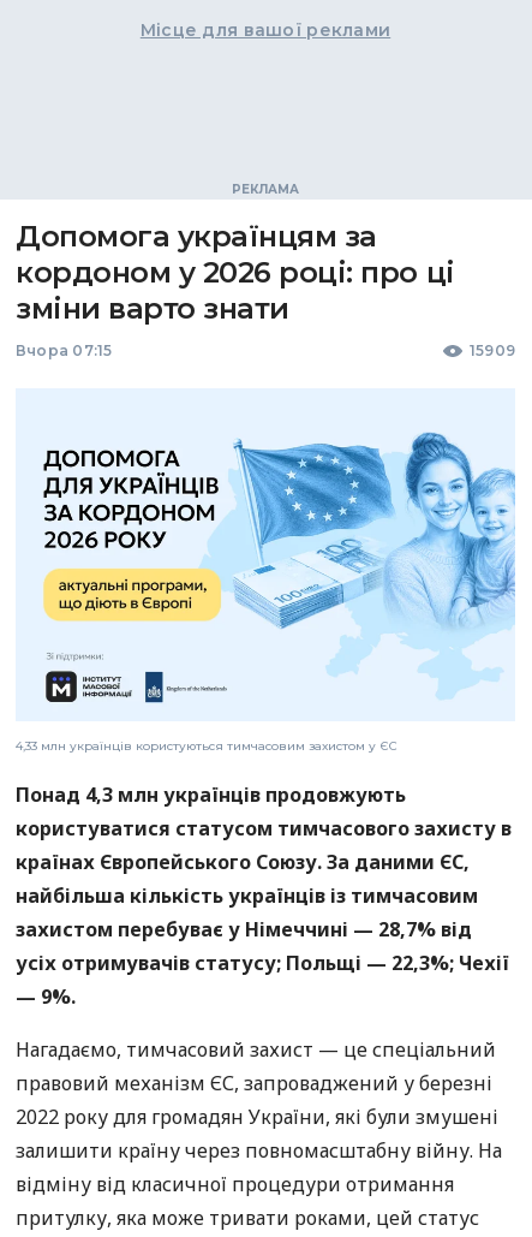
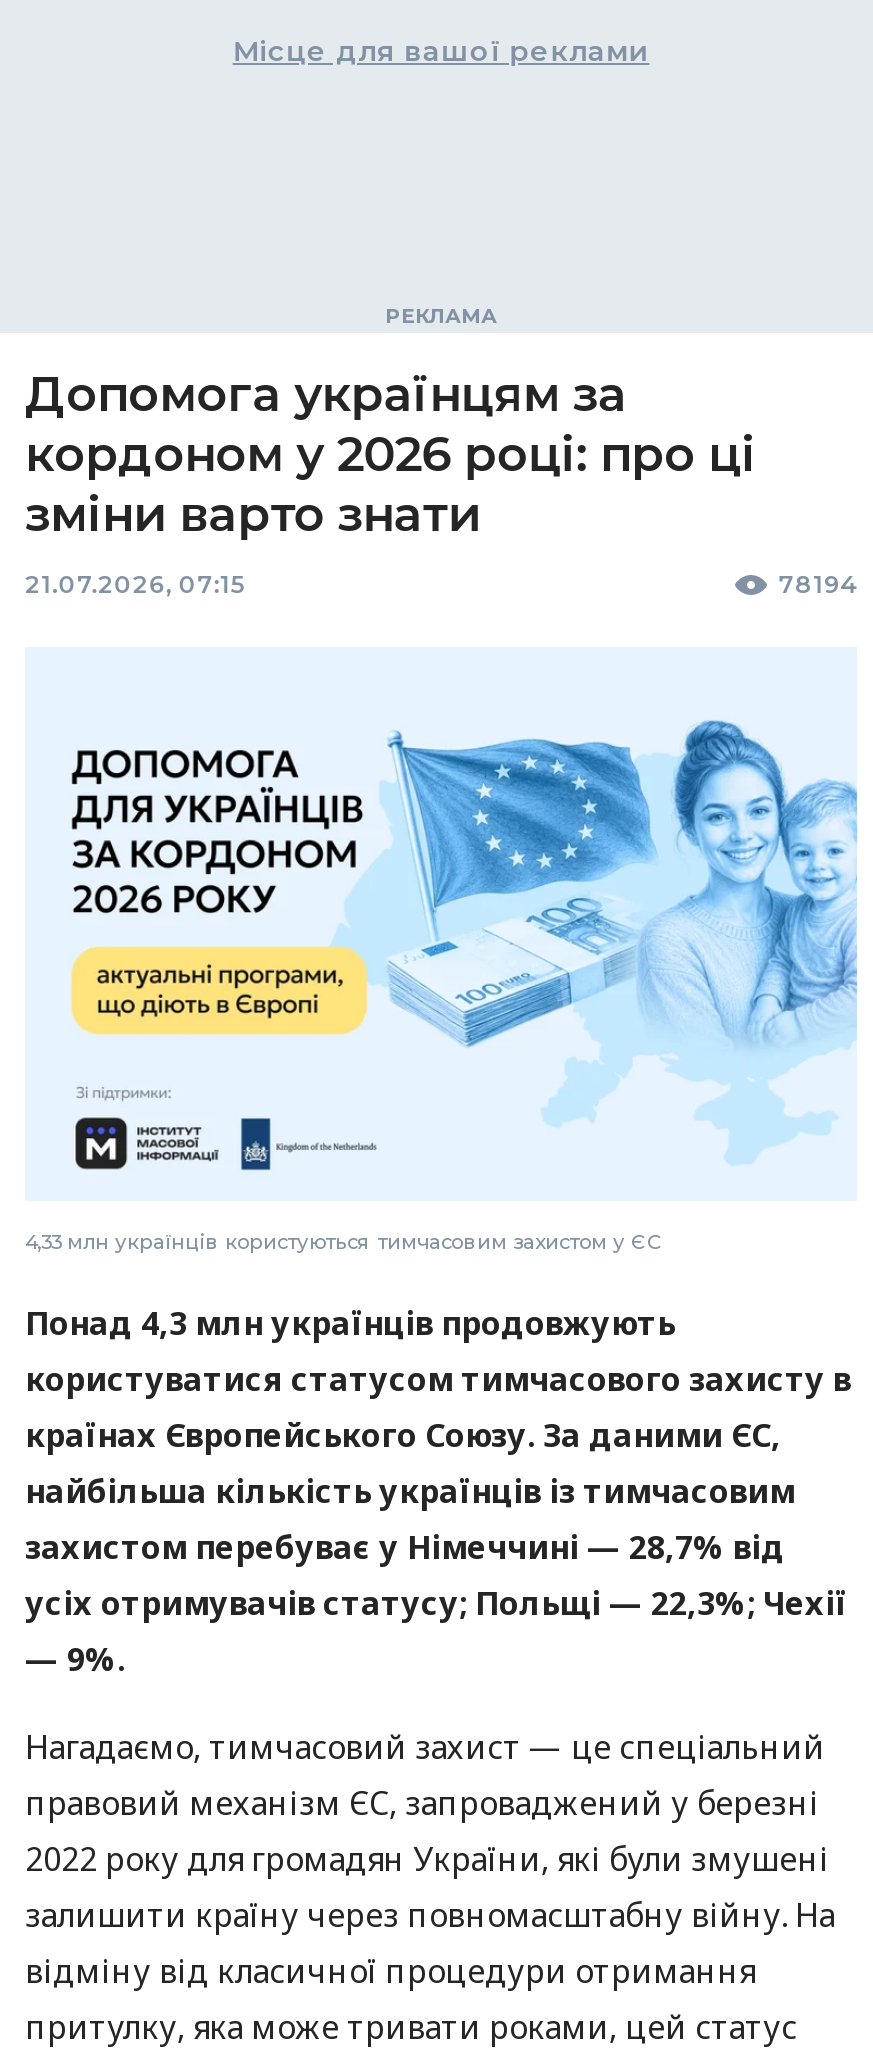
- Вчора 07:15
- 15909
+ 21.07.2026, 07:15
+ 78194
